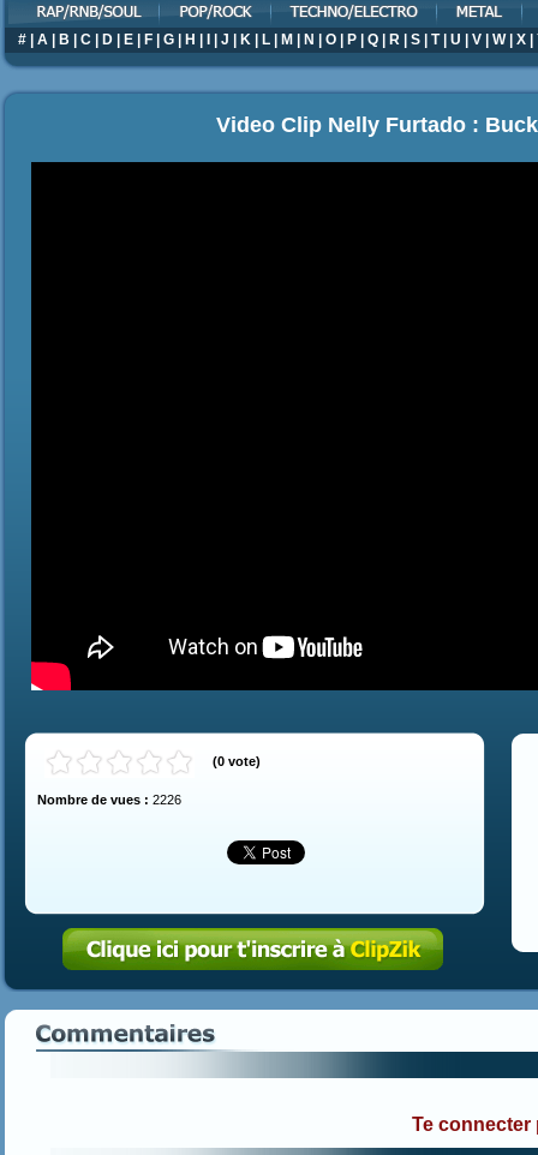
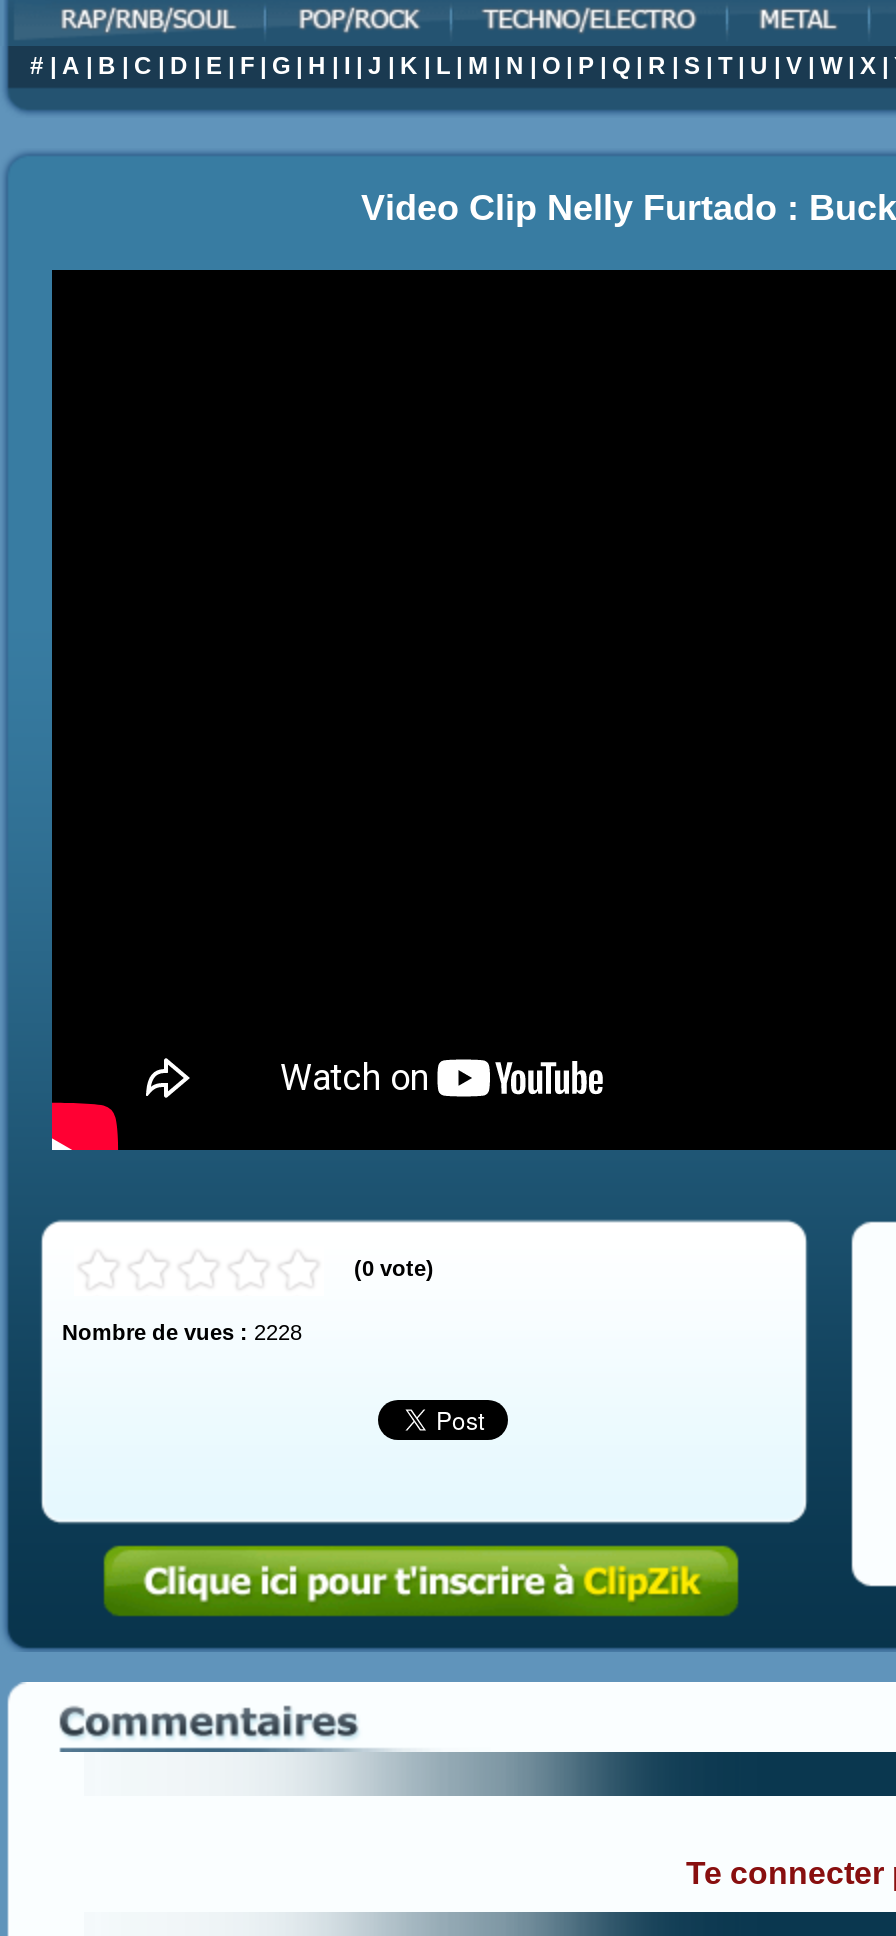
- Nombre de vues : 2226
+ Nombre de vues : 2228
